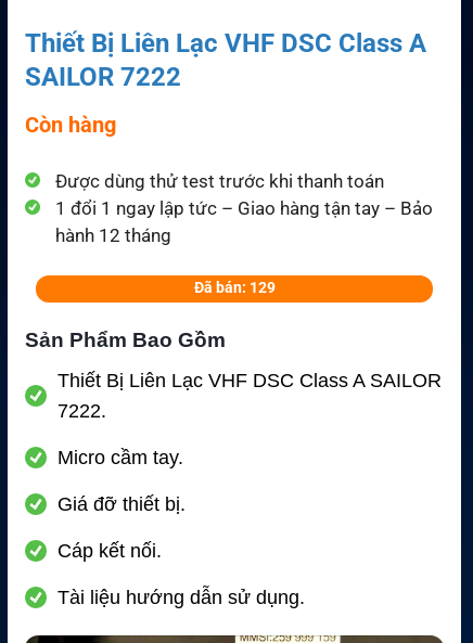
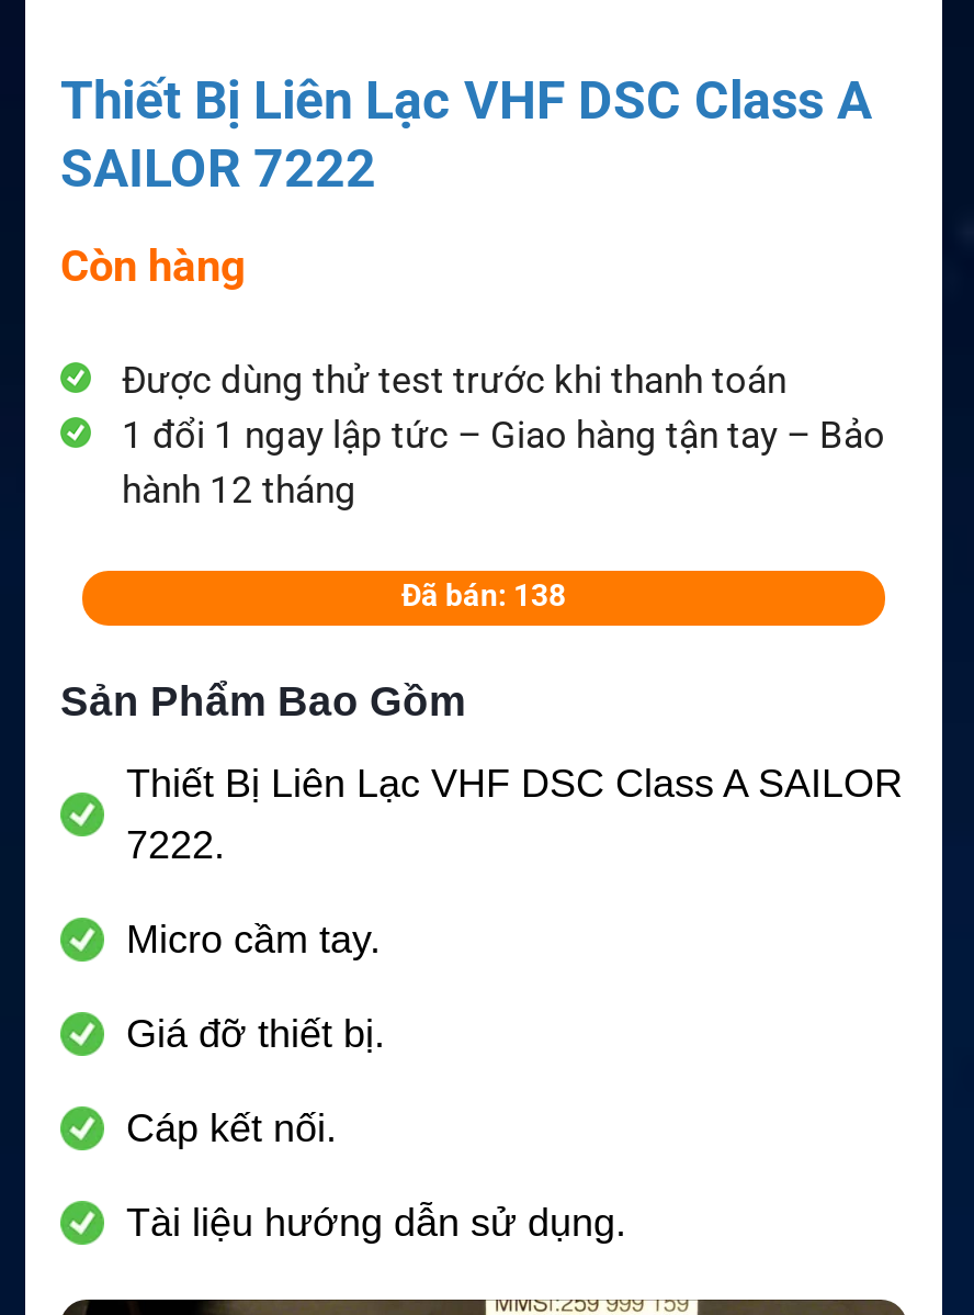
- Đã bán: 129
+ Đã bán: 138
